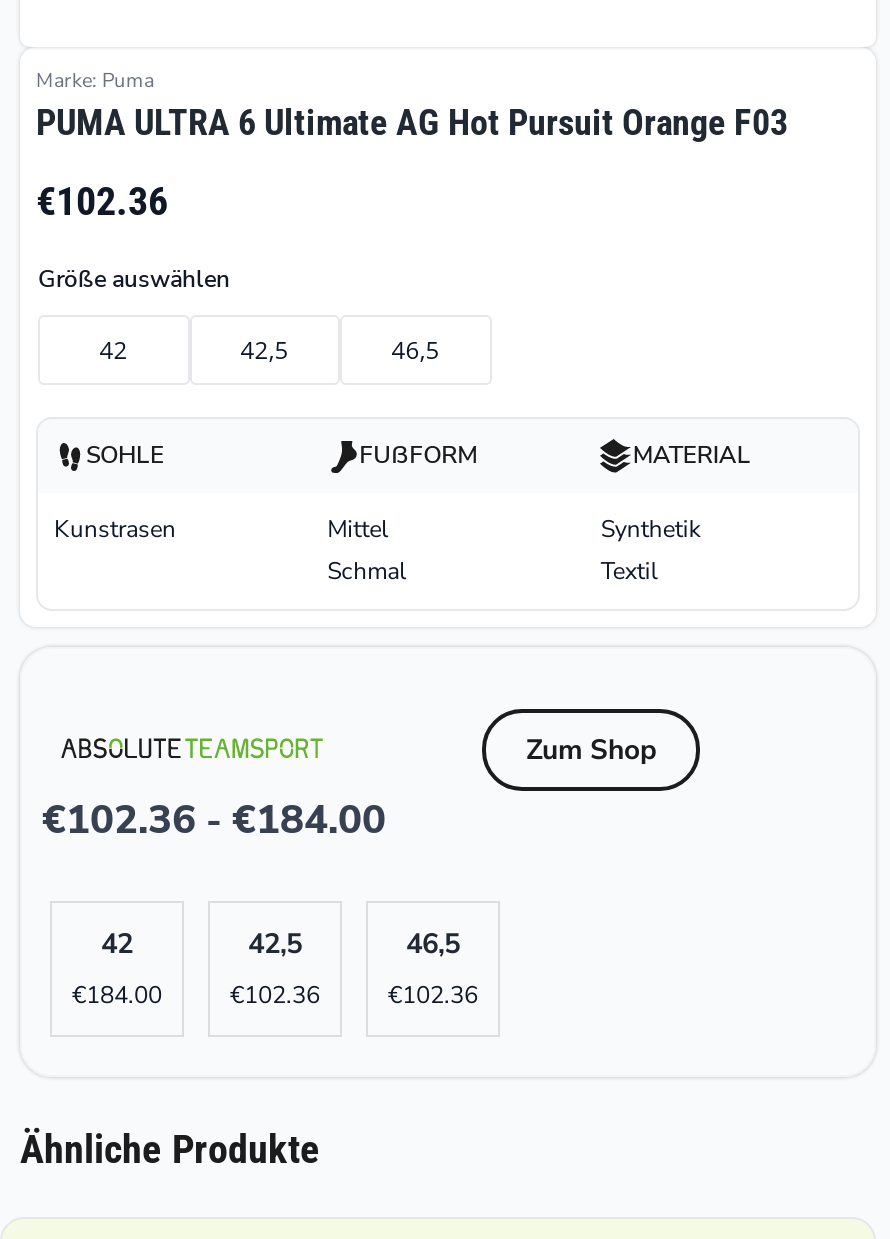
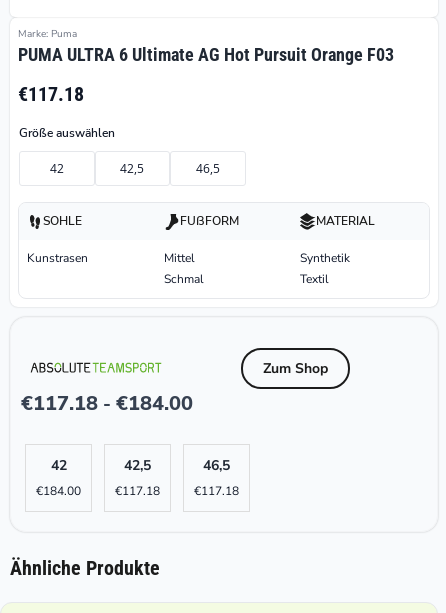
- €102.36
+ €117.18

- €102.36 - €184.00
+ €117.18 - €184.00

- €102.36
+ €117.18

- €102.36
+ €117.18
